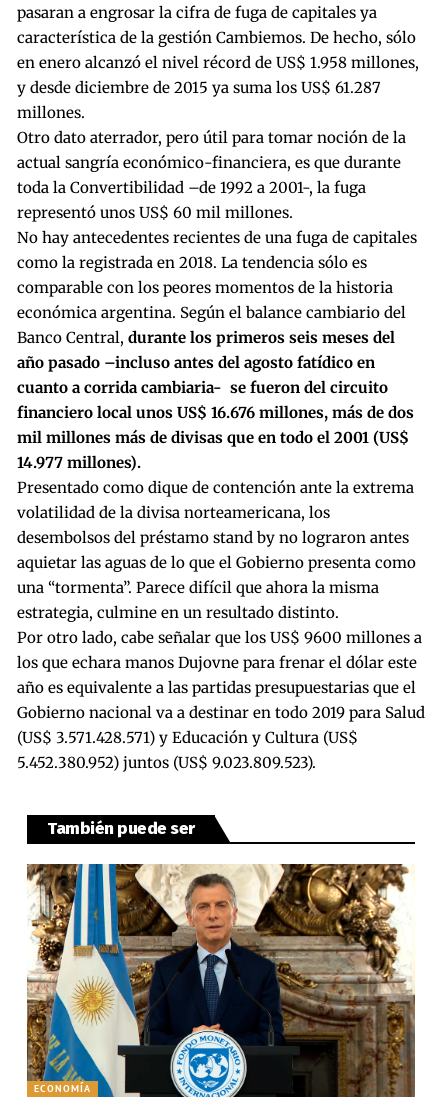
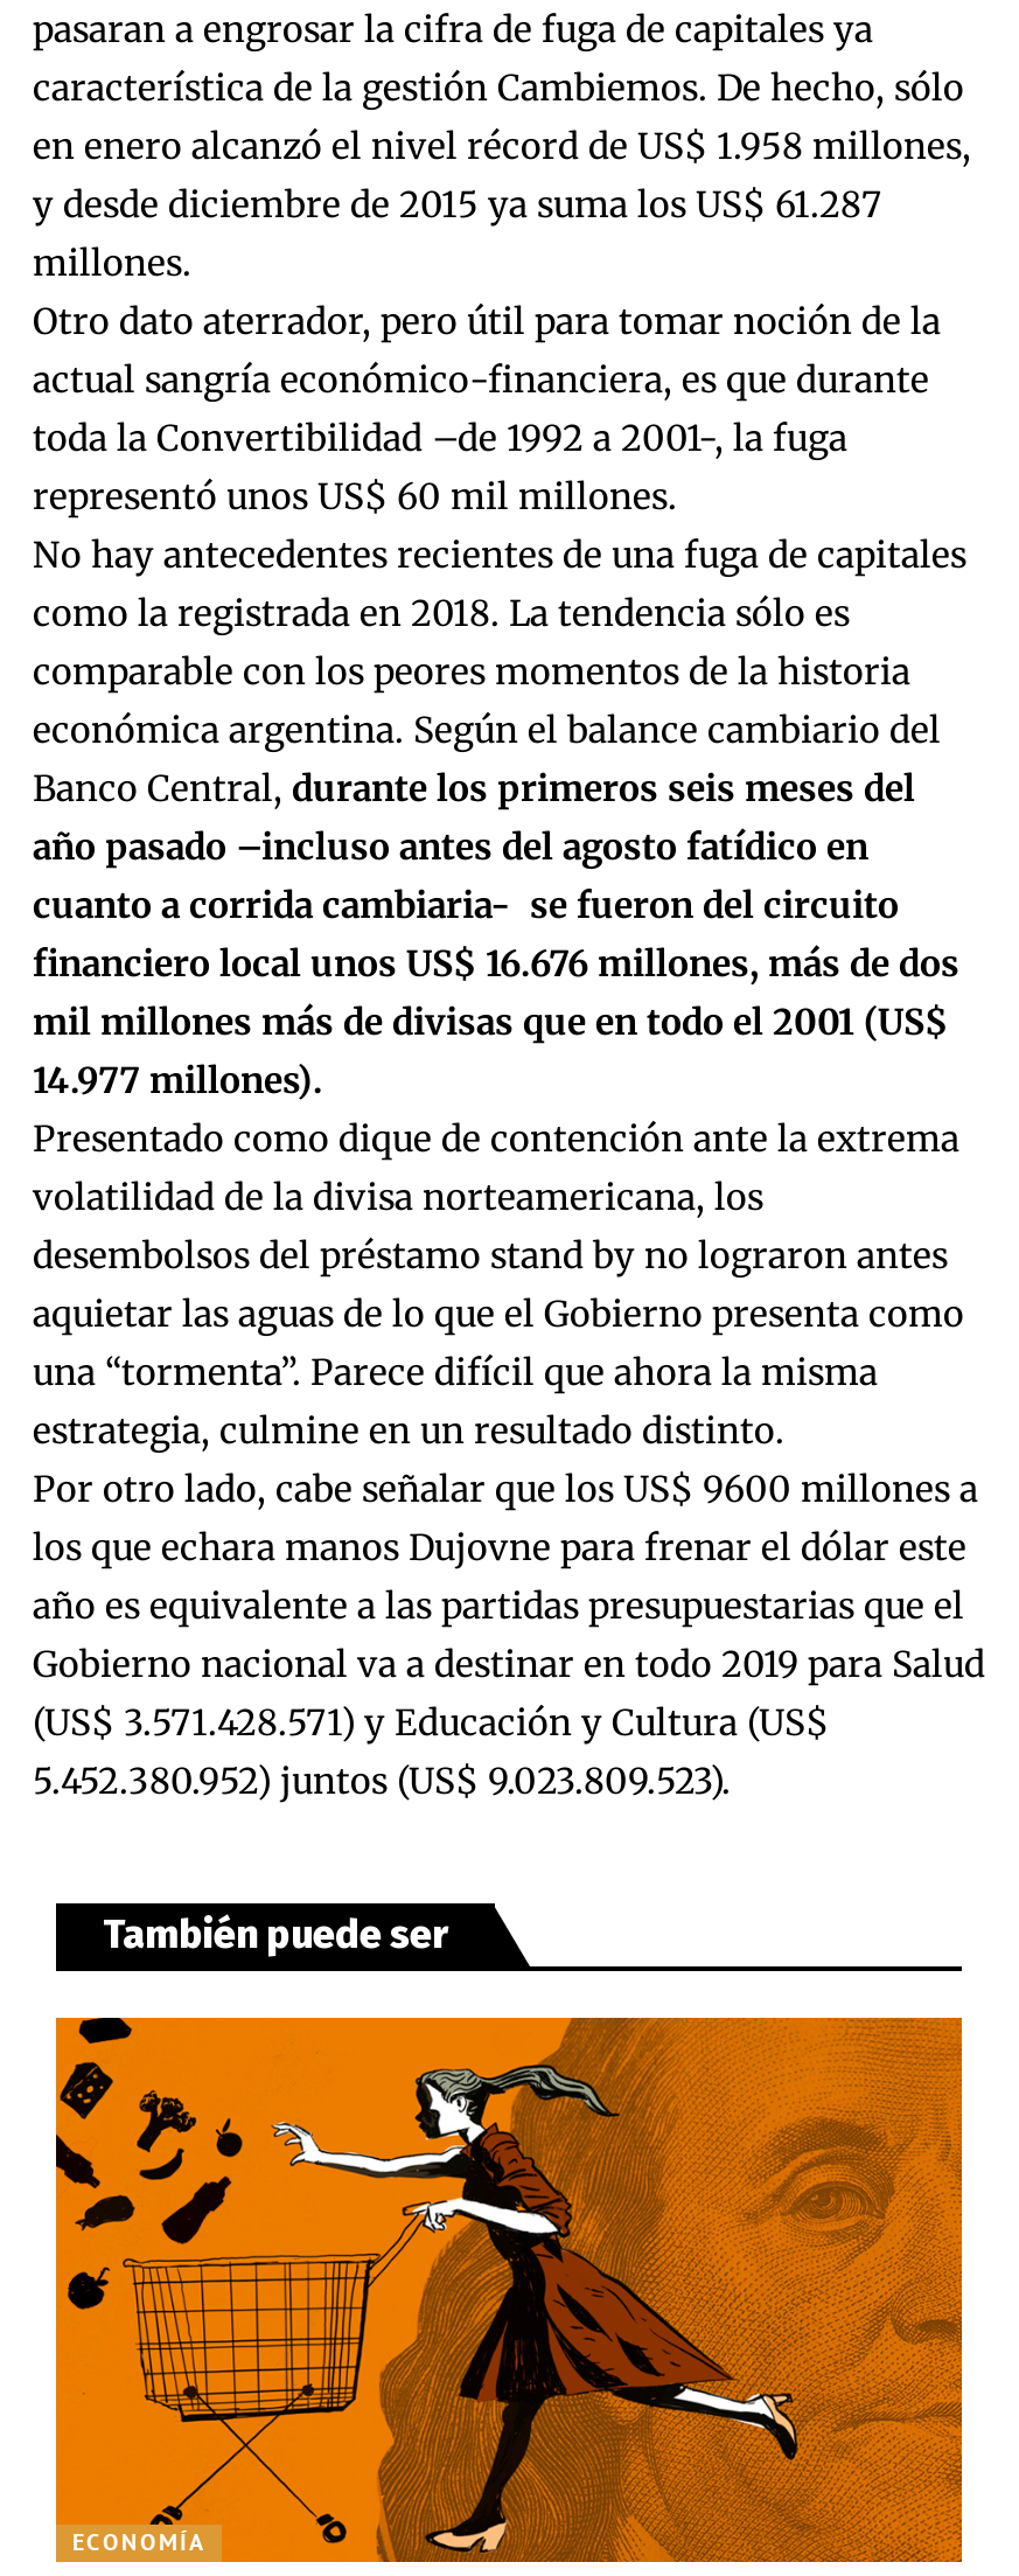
- [image]
+ [image]
